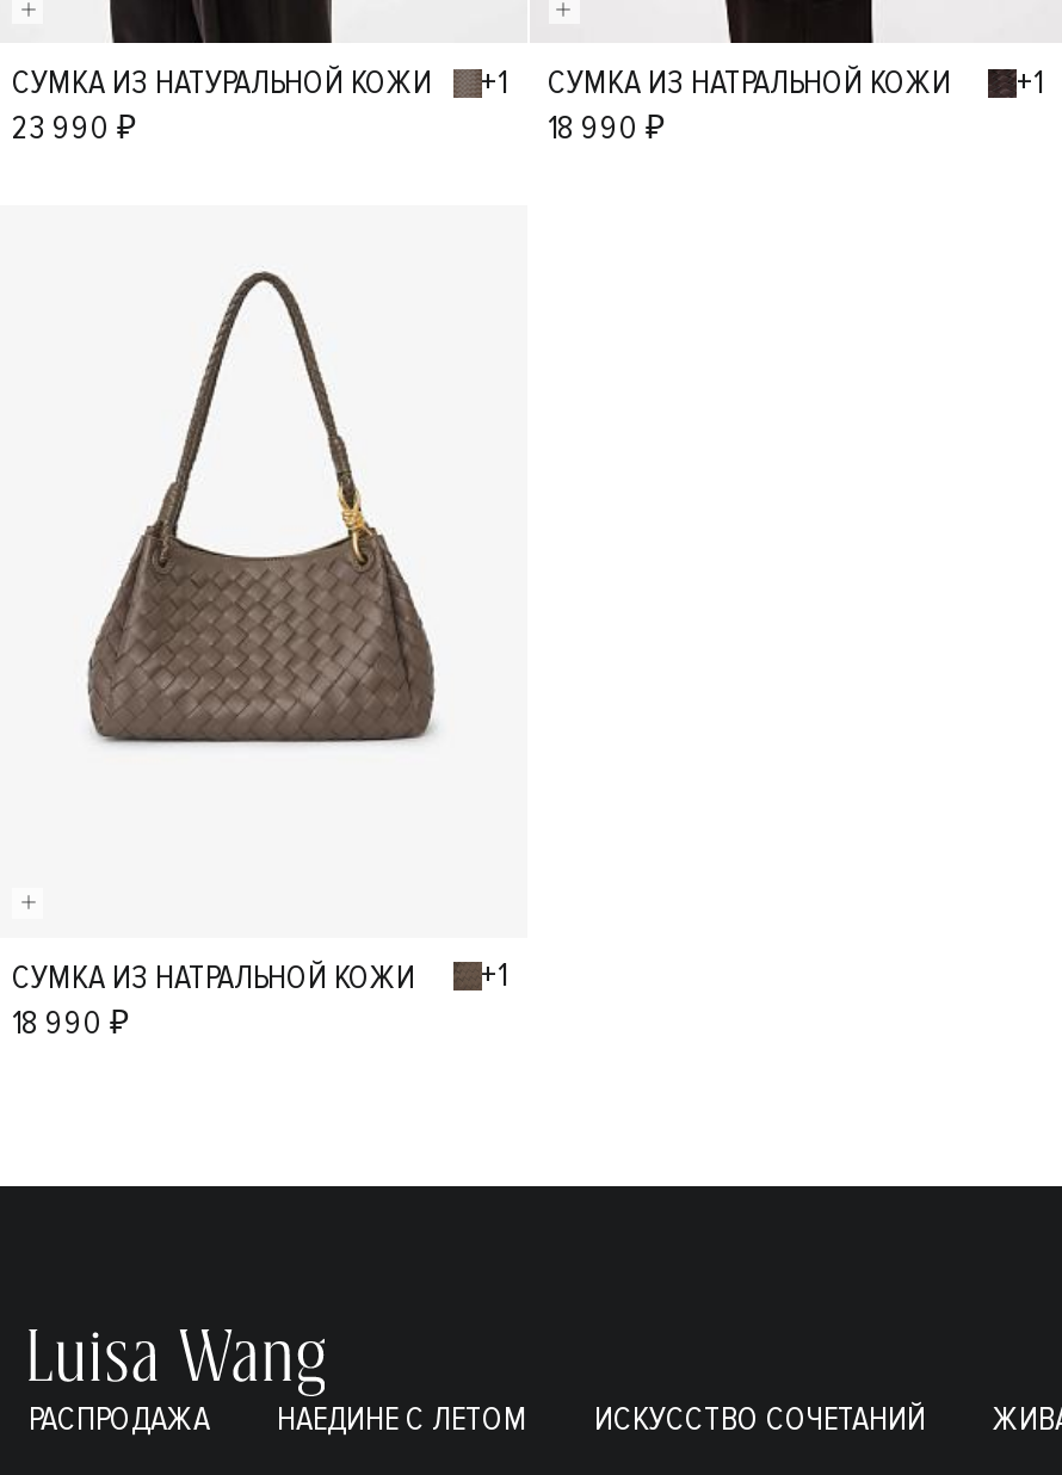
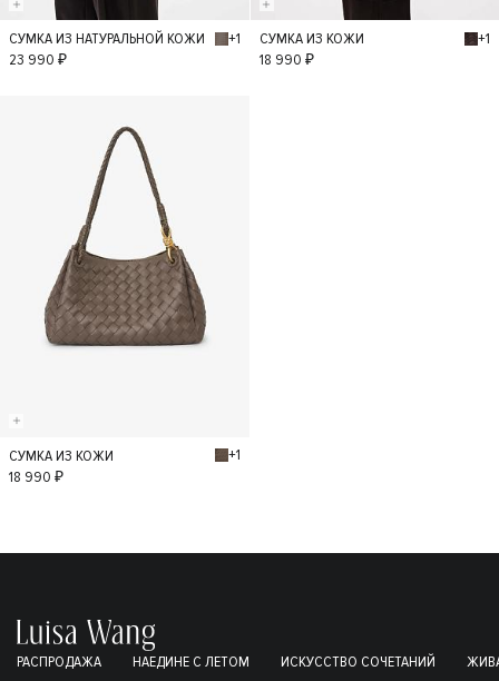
- СУМКА ИЗ НАТРАЛЬНОЙ КОЖИ
+ СУМКА ИЗ КОЖИ

- СУМКА ИЗ НАТРАЛЬНОЙ КОЖИ
+ СУМКА ИЗ КОЖИ
